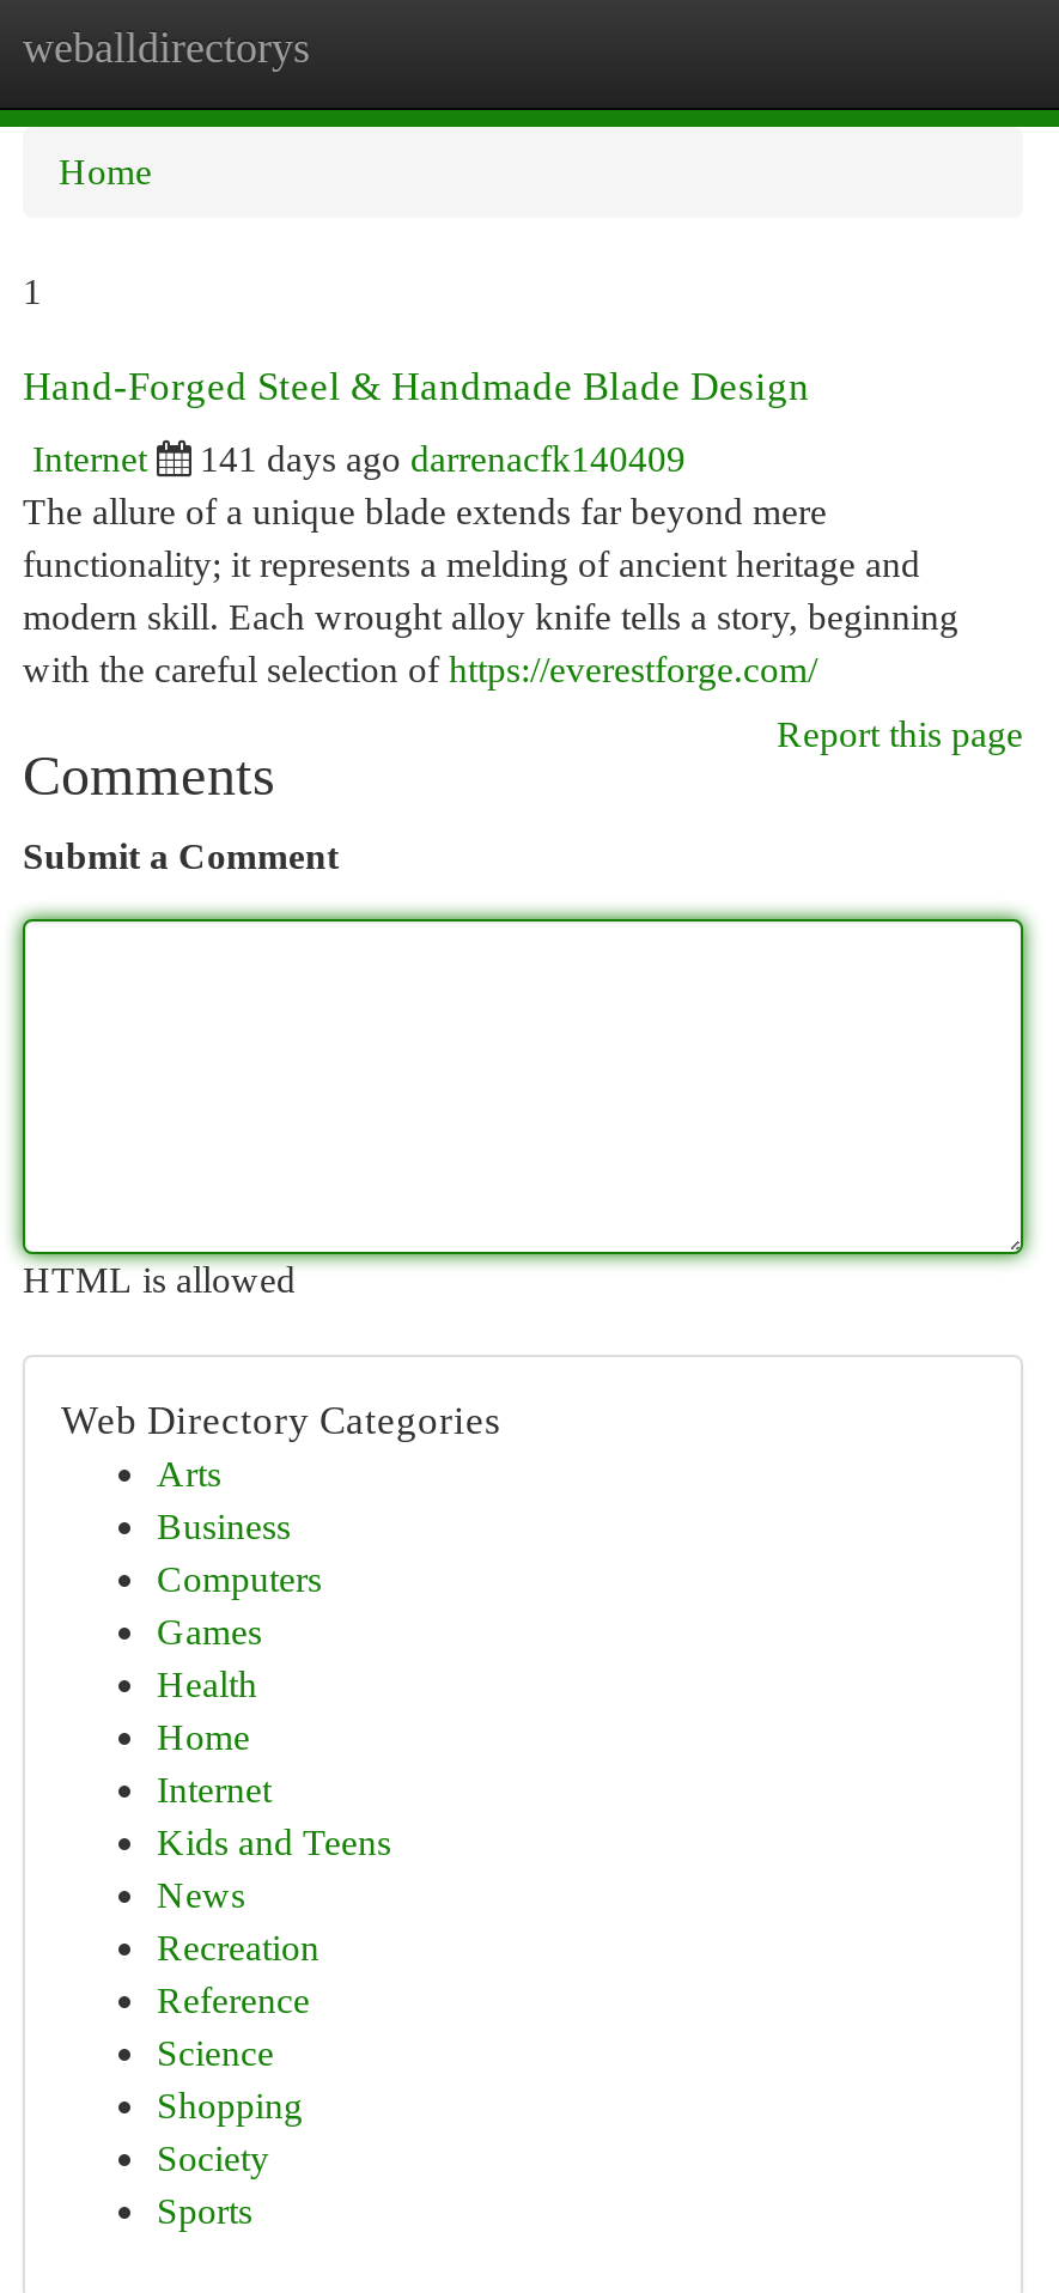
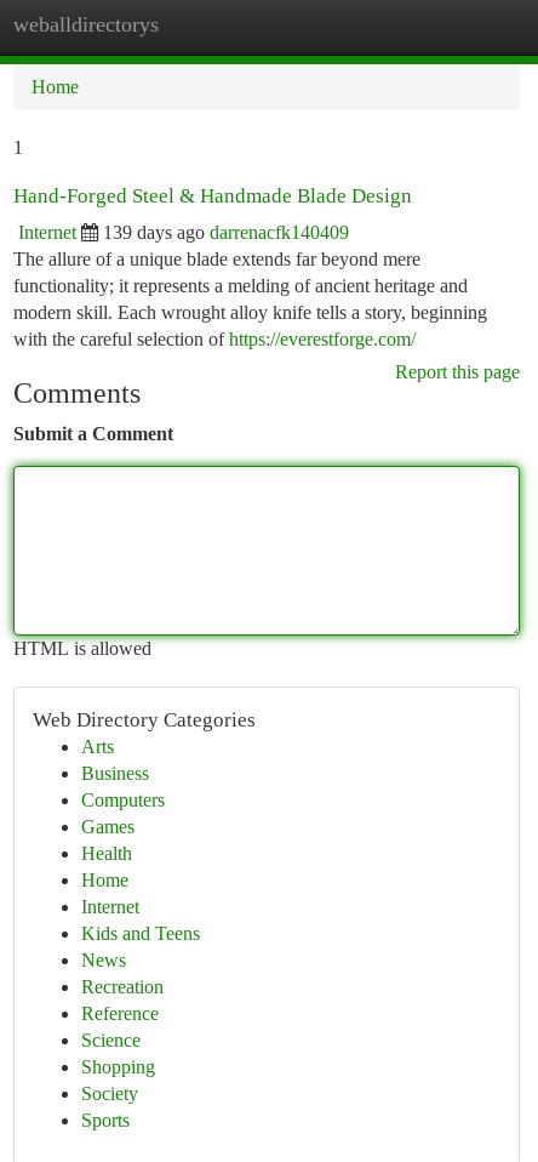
- 141 days ago darrenacfk140409
+ 139 days ago darrenacfk140409
